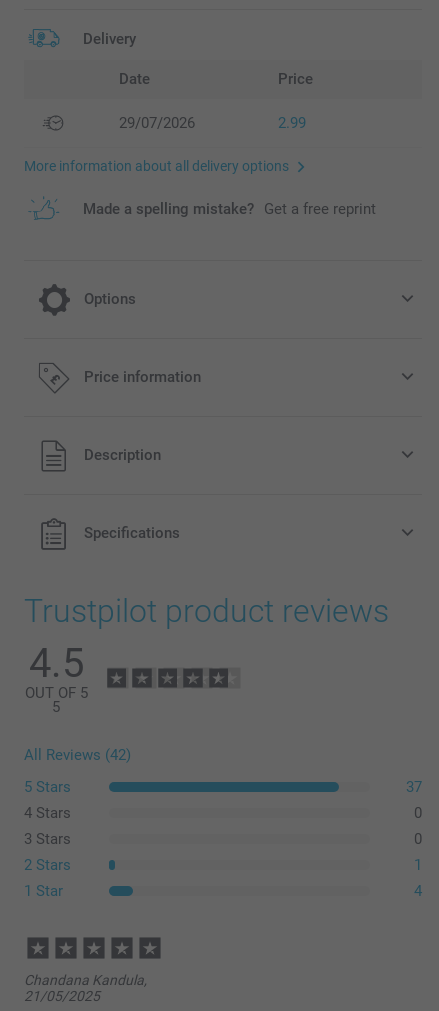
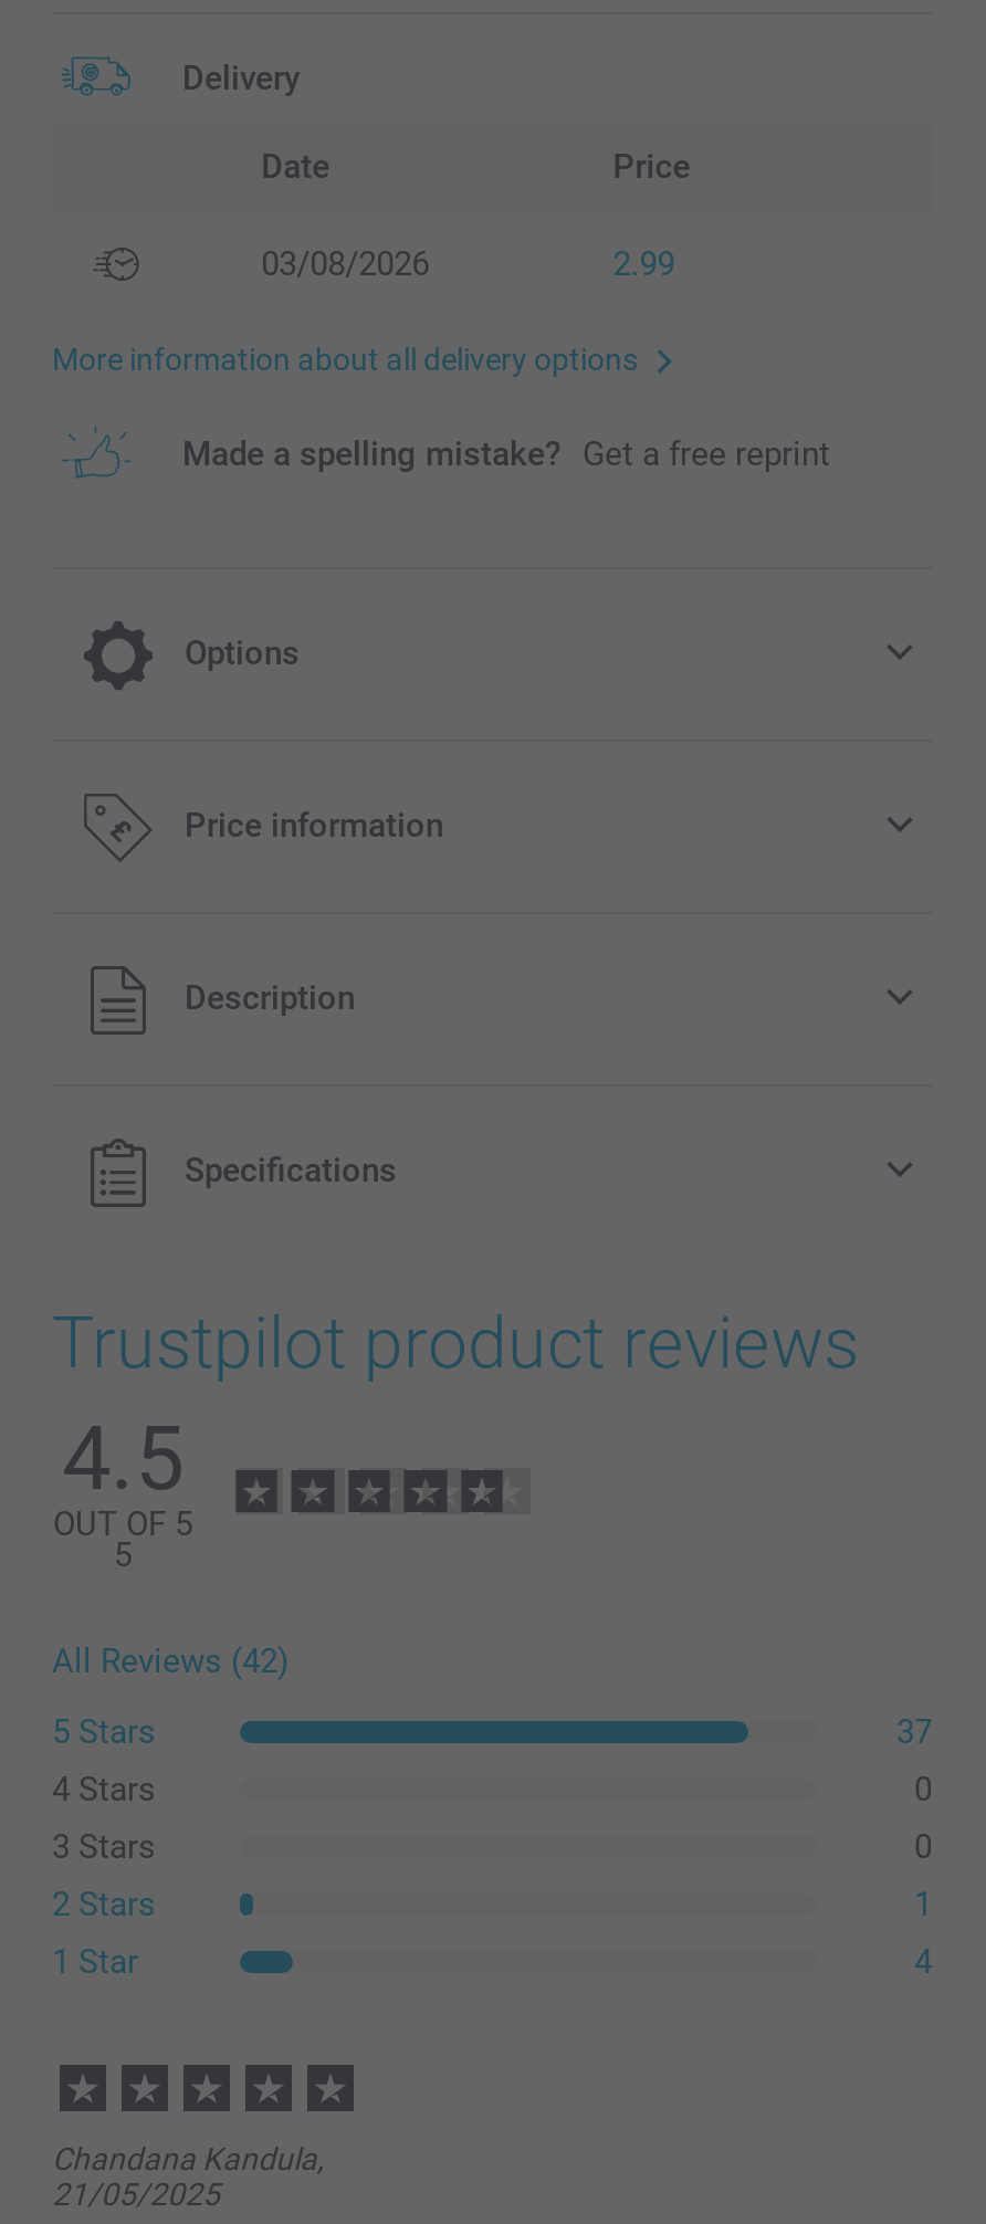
- 29/07/2026
+ 03/08/2026
